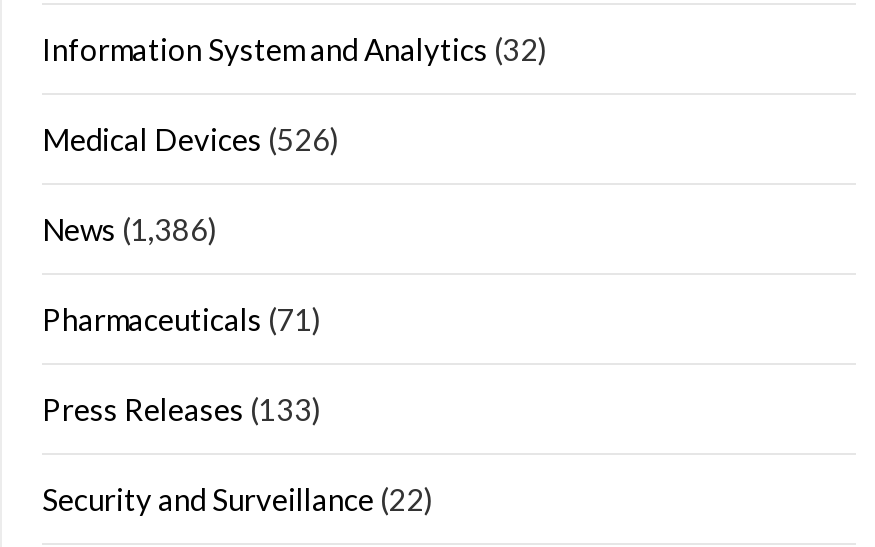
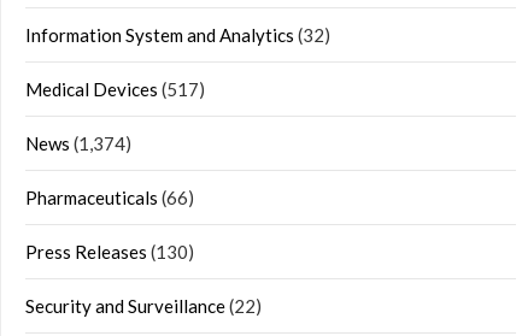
- Medical Devices (526)
+ Medical Devices (517)

- News (1,386)
+ News (1,374)

- Pharmaceuticals (71)
+ Pharmaceuticals (66)

- Press Releases (133)
+ Press Releases (130)
